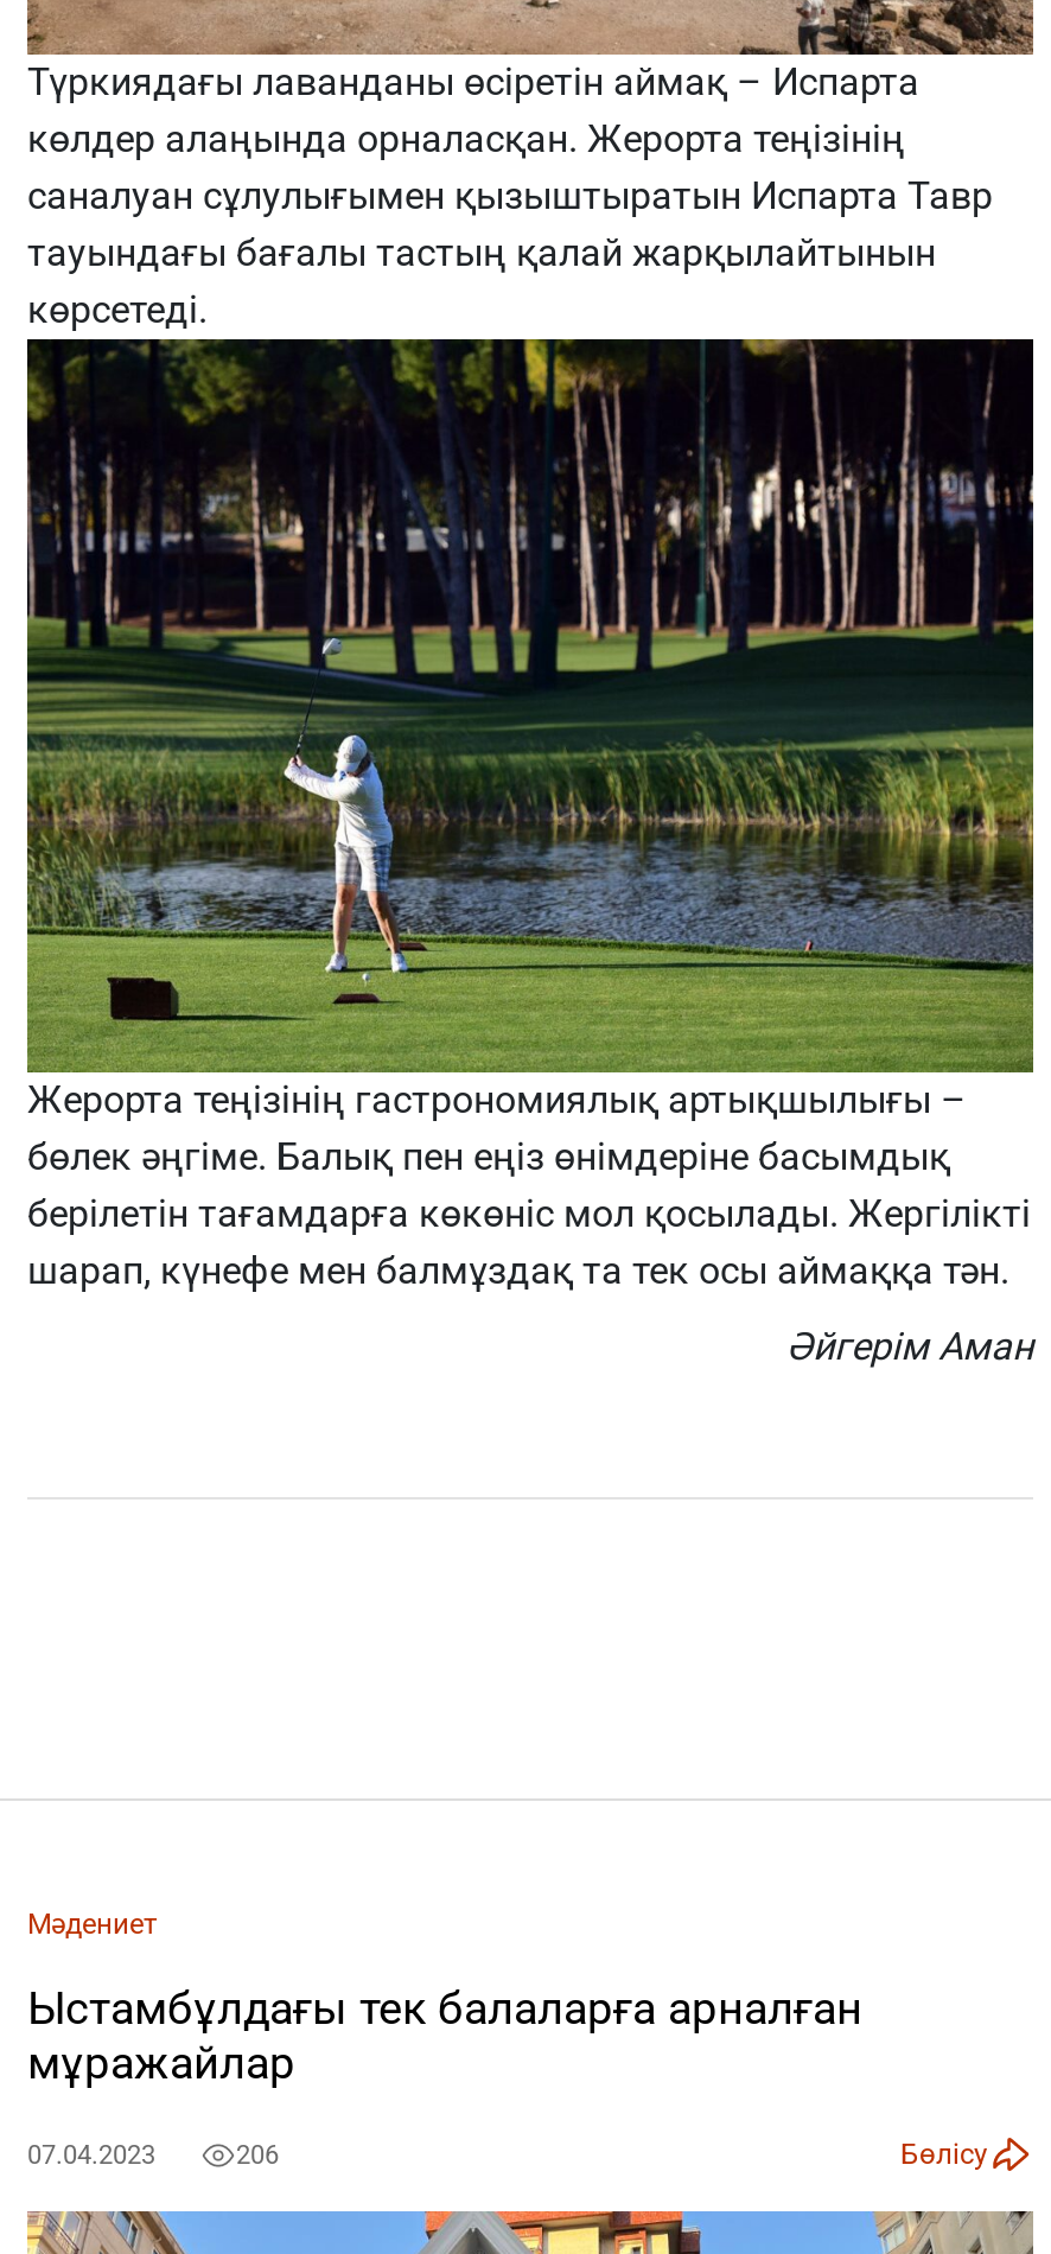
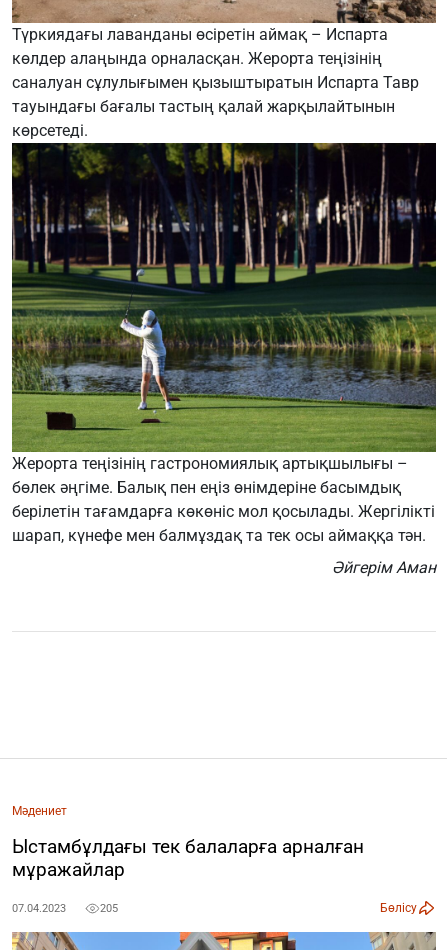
- 206
+ 205
